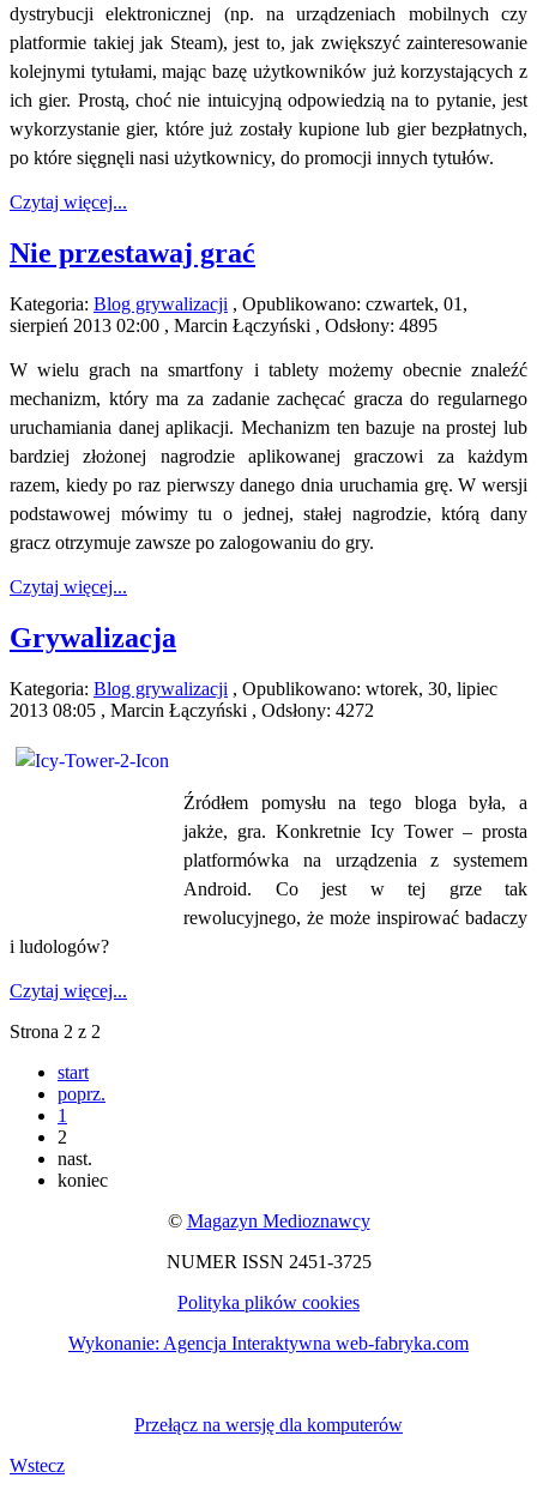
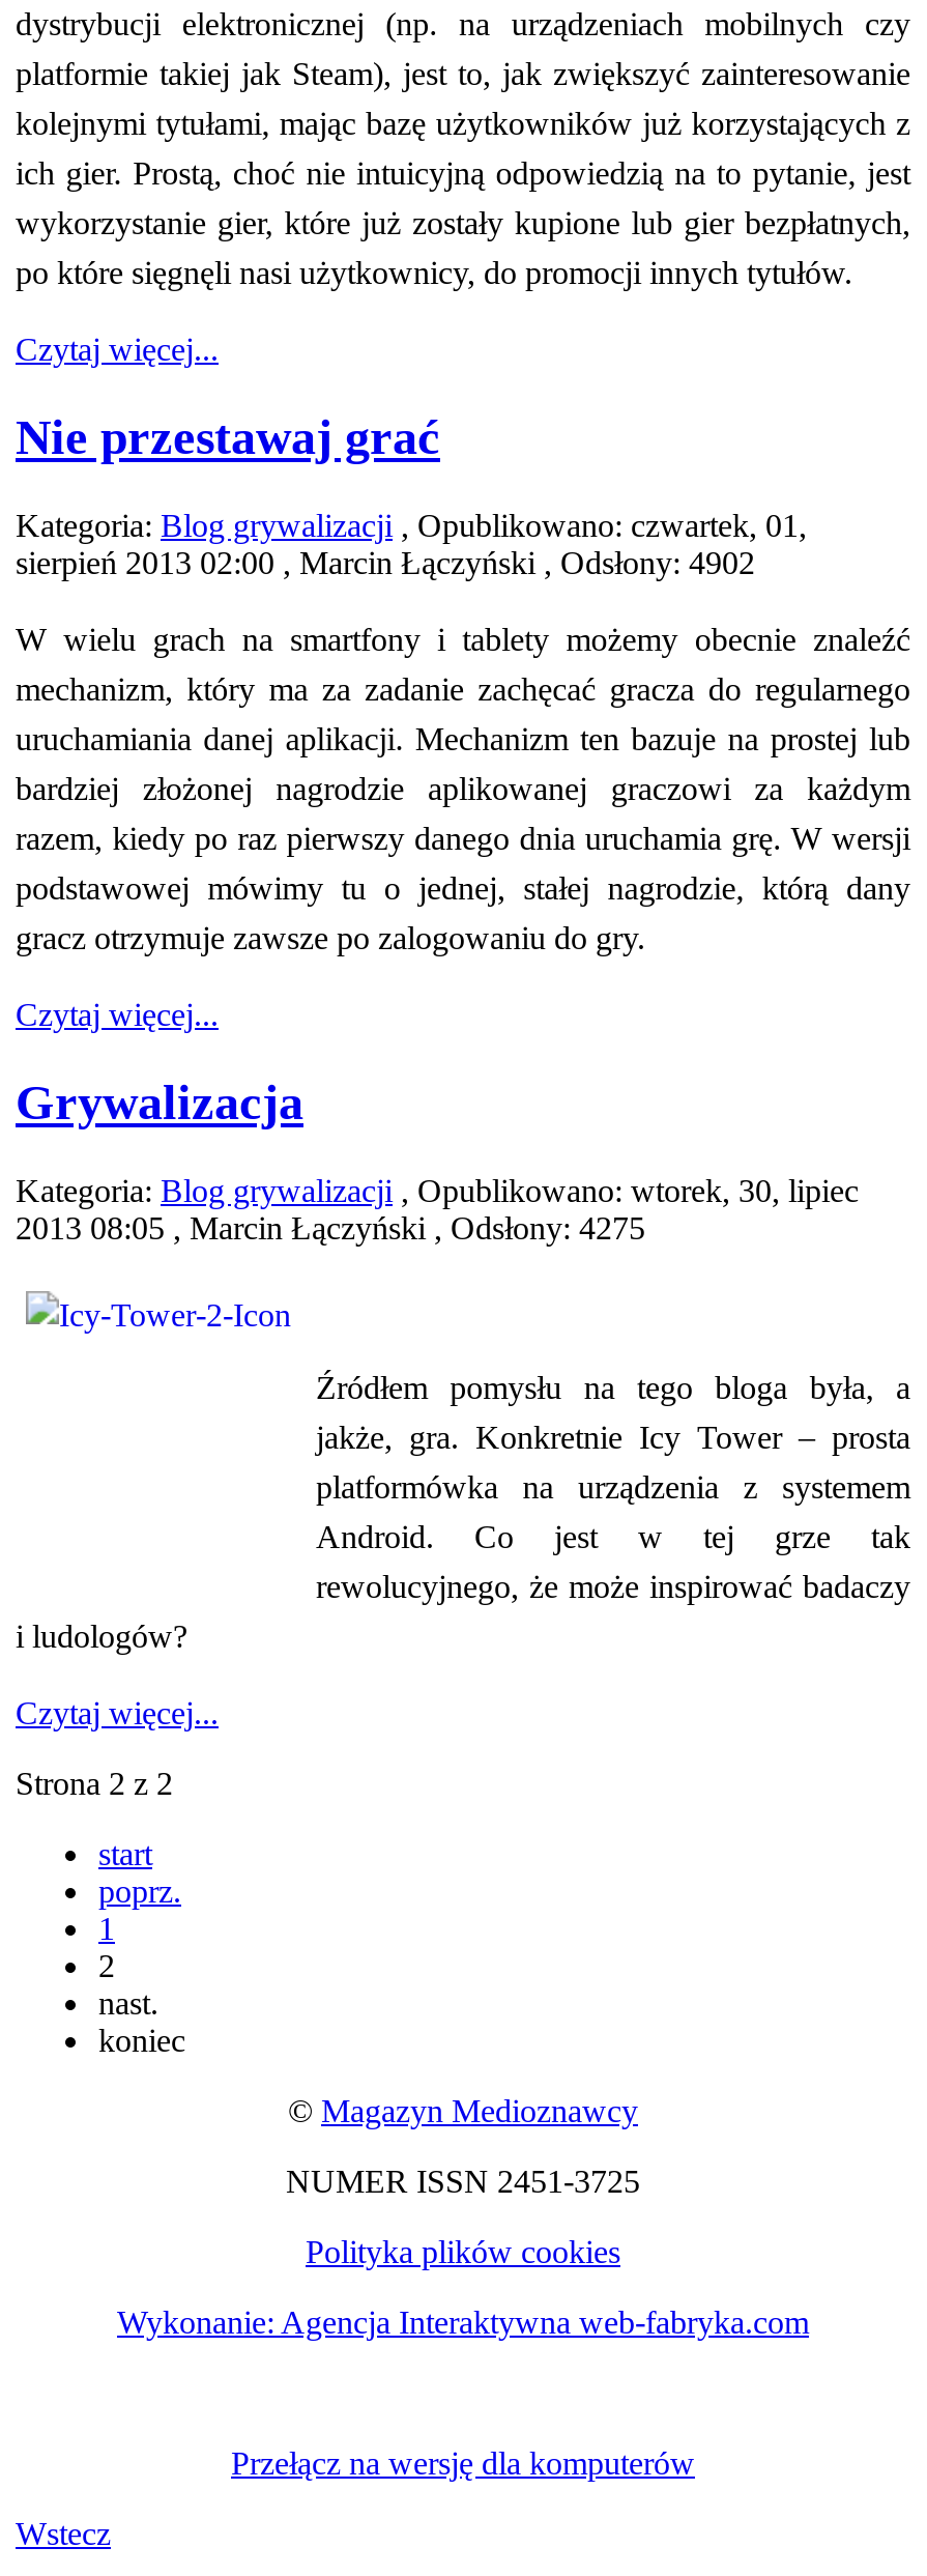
- sierpień 2013 02:00 , Marcin Łączyński , Odsłony: 4895
+ sierpień 2013 02:00 , Marcin Łączyński , Odsłony: 4902

- 2013 08:05 , Marcin Łączyński , Odsłony: 4272
+ 2013 08:05 , Marcin Łączyński , Odsłony: 4275
